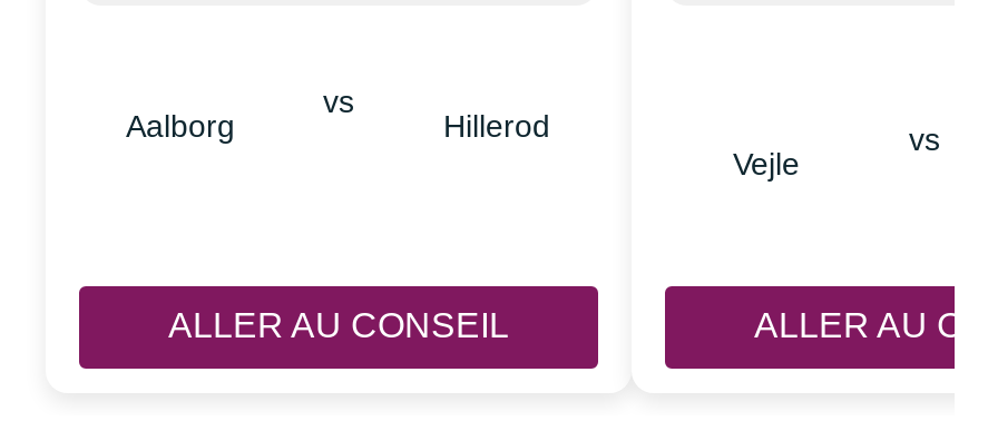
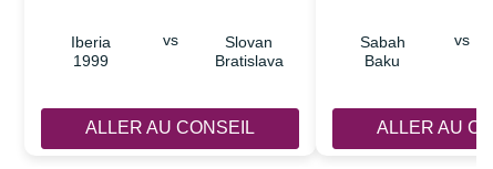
- Aalborg
+ Iberia
+ 1999

- Hillerod
+ Slovan
+ Bratislava

- Vejle
+ Sabah
+ Baku
